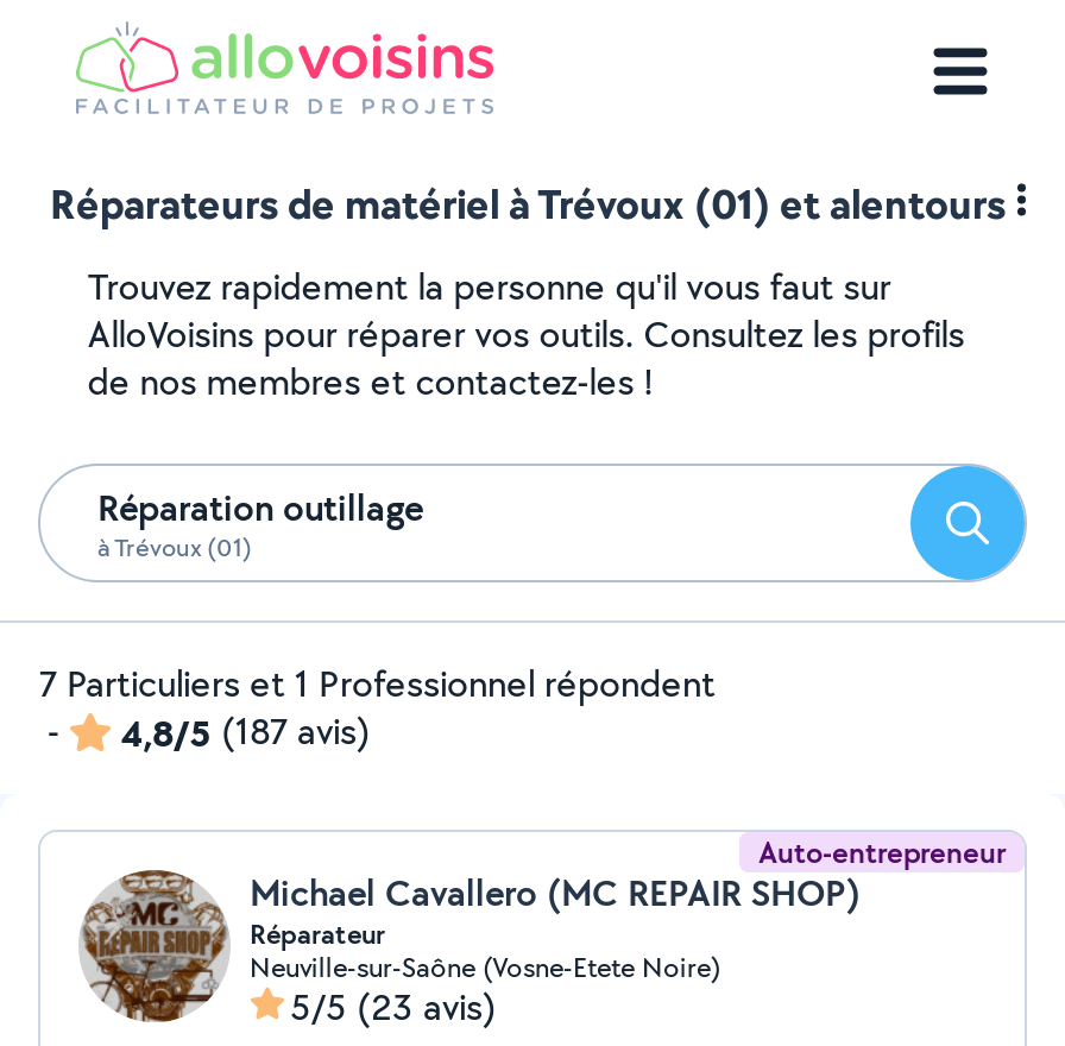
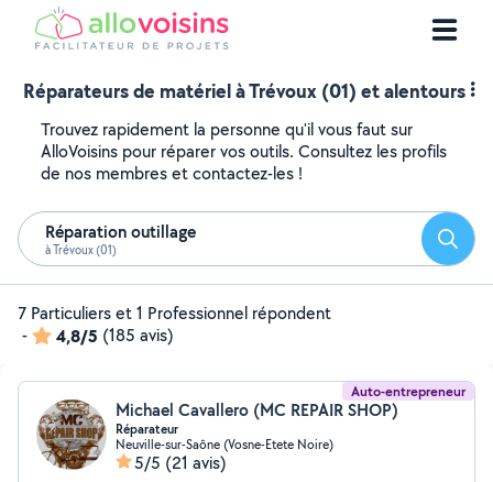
- 4,8/5 (187 avis)
+ 4,8/5 (185 avis)

- 5/5 (23 avis)
+ 5/5 (21 avis)
